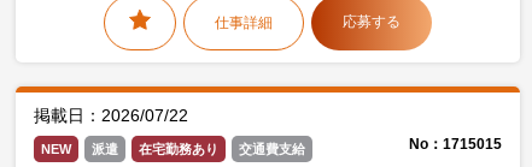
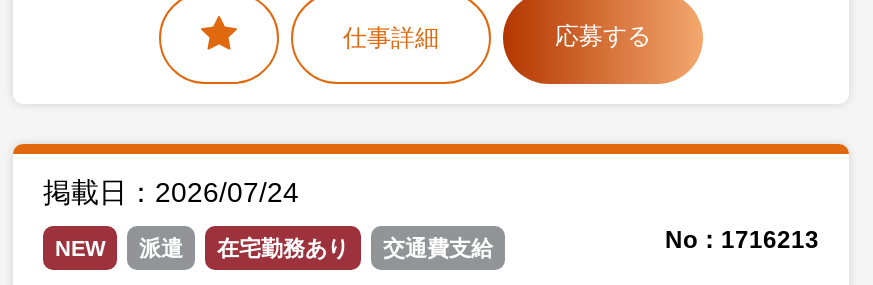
- 掲載日：2026/07/22
+ 掲載日：2026/07/24

- No：1715015
+ No：1716213
